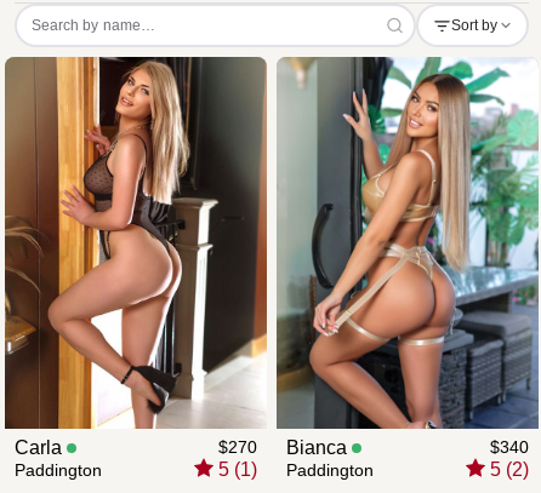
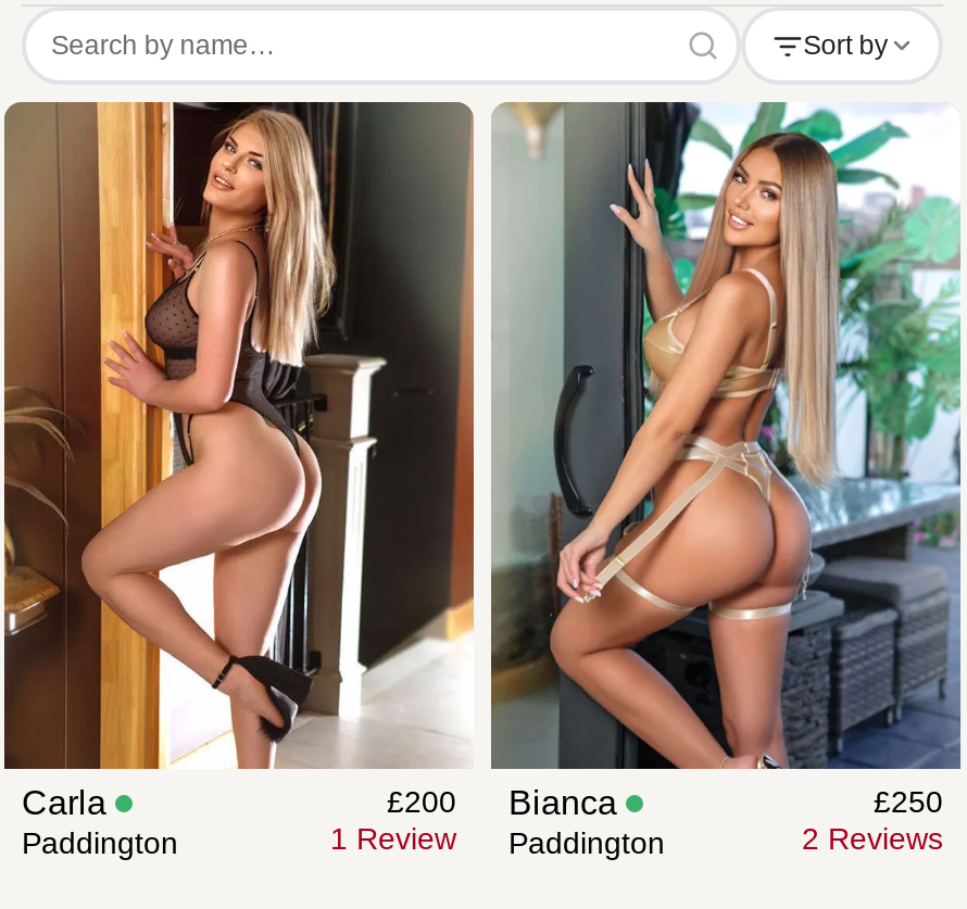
- $270
- 5 (1)
+ £200
+ 1 Review

- $340
- 5 (2)
+ £250
+ 2 Reviews
